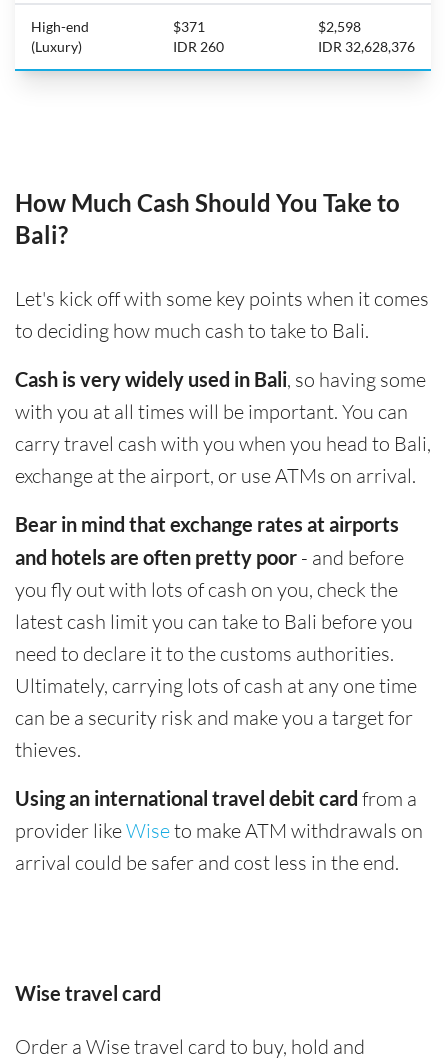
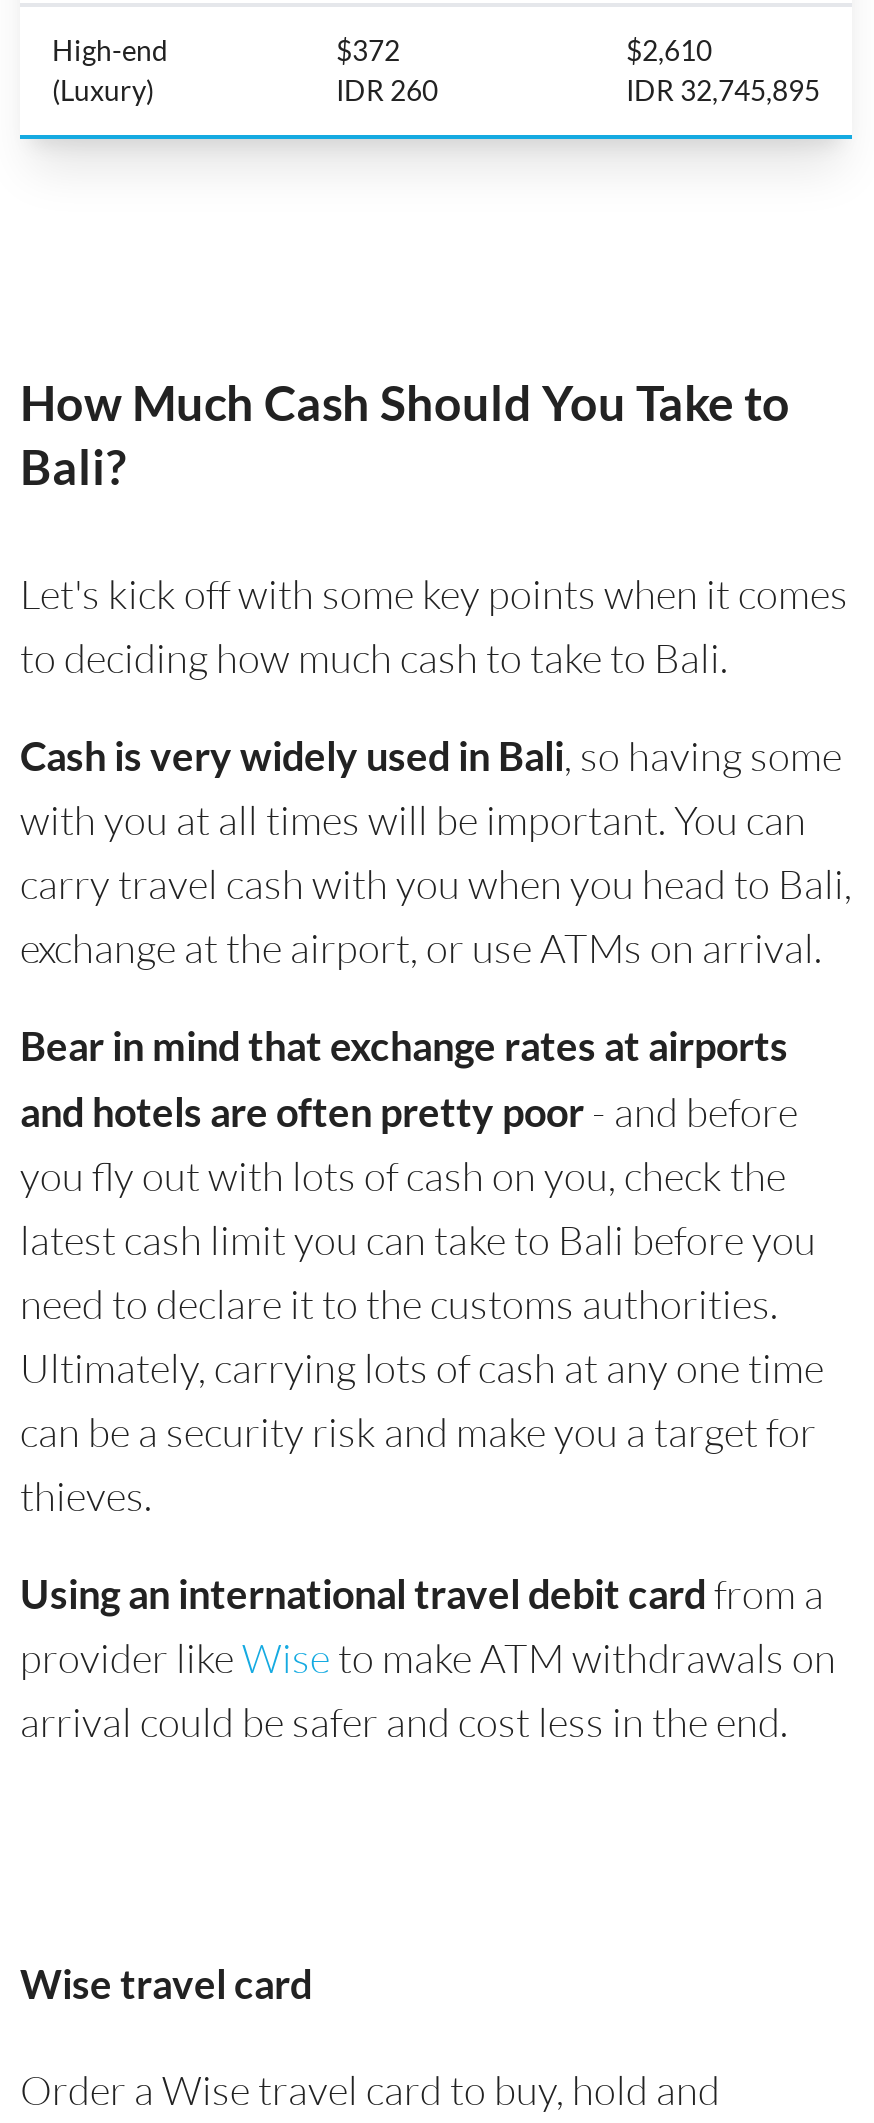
- $371
+ $372

- $2,598
+ $2,610

- IDR 32,628,376
+ IDR 32,745,895
